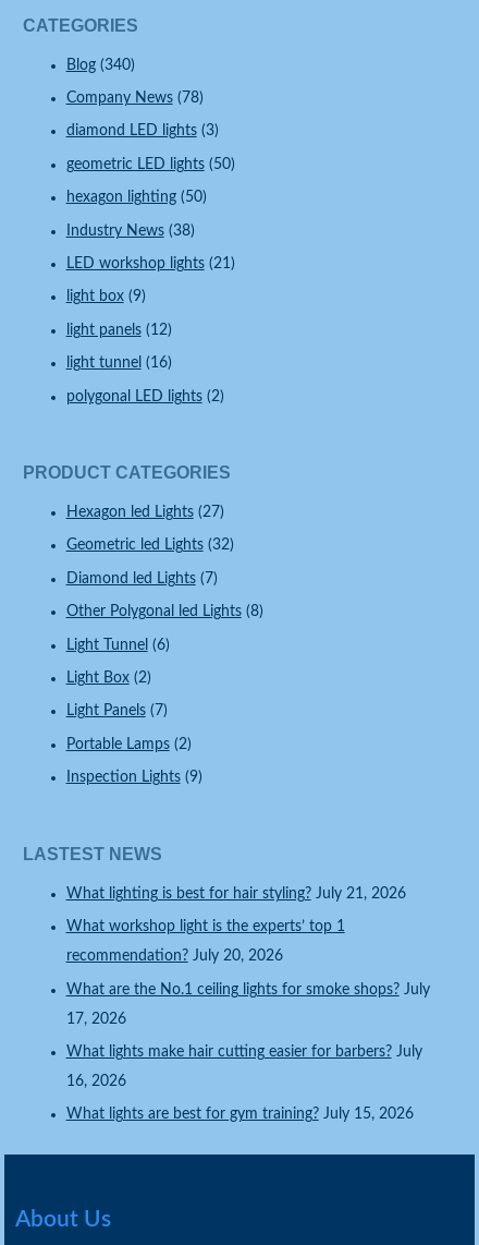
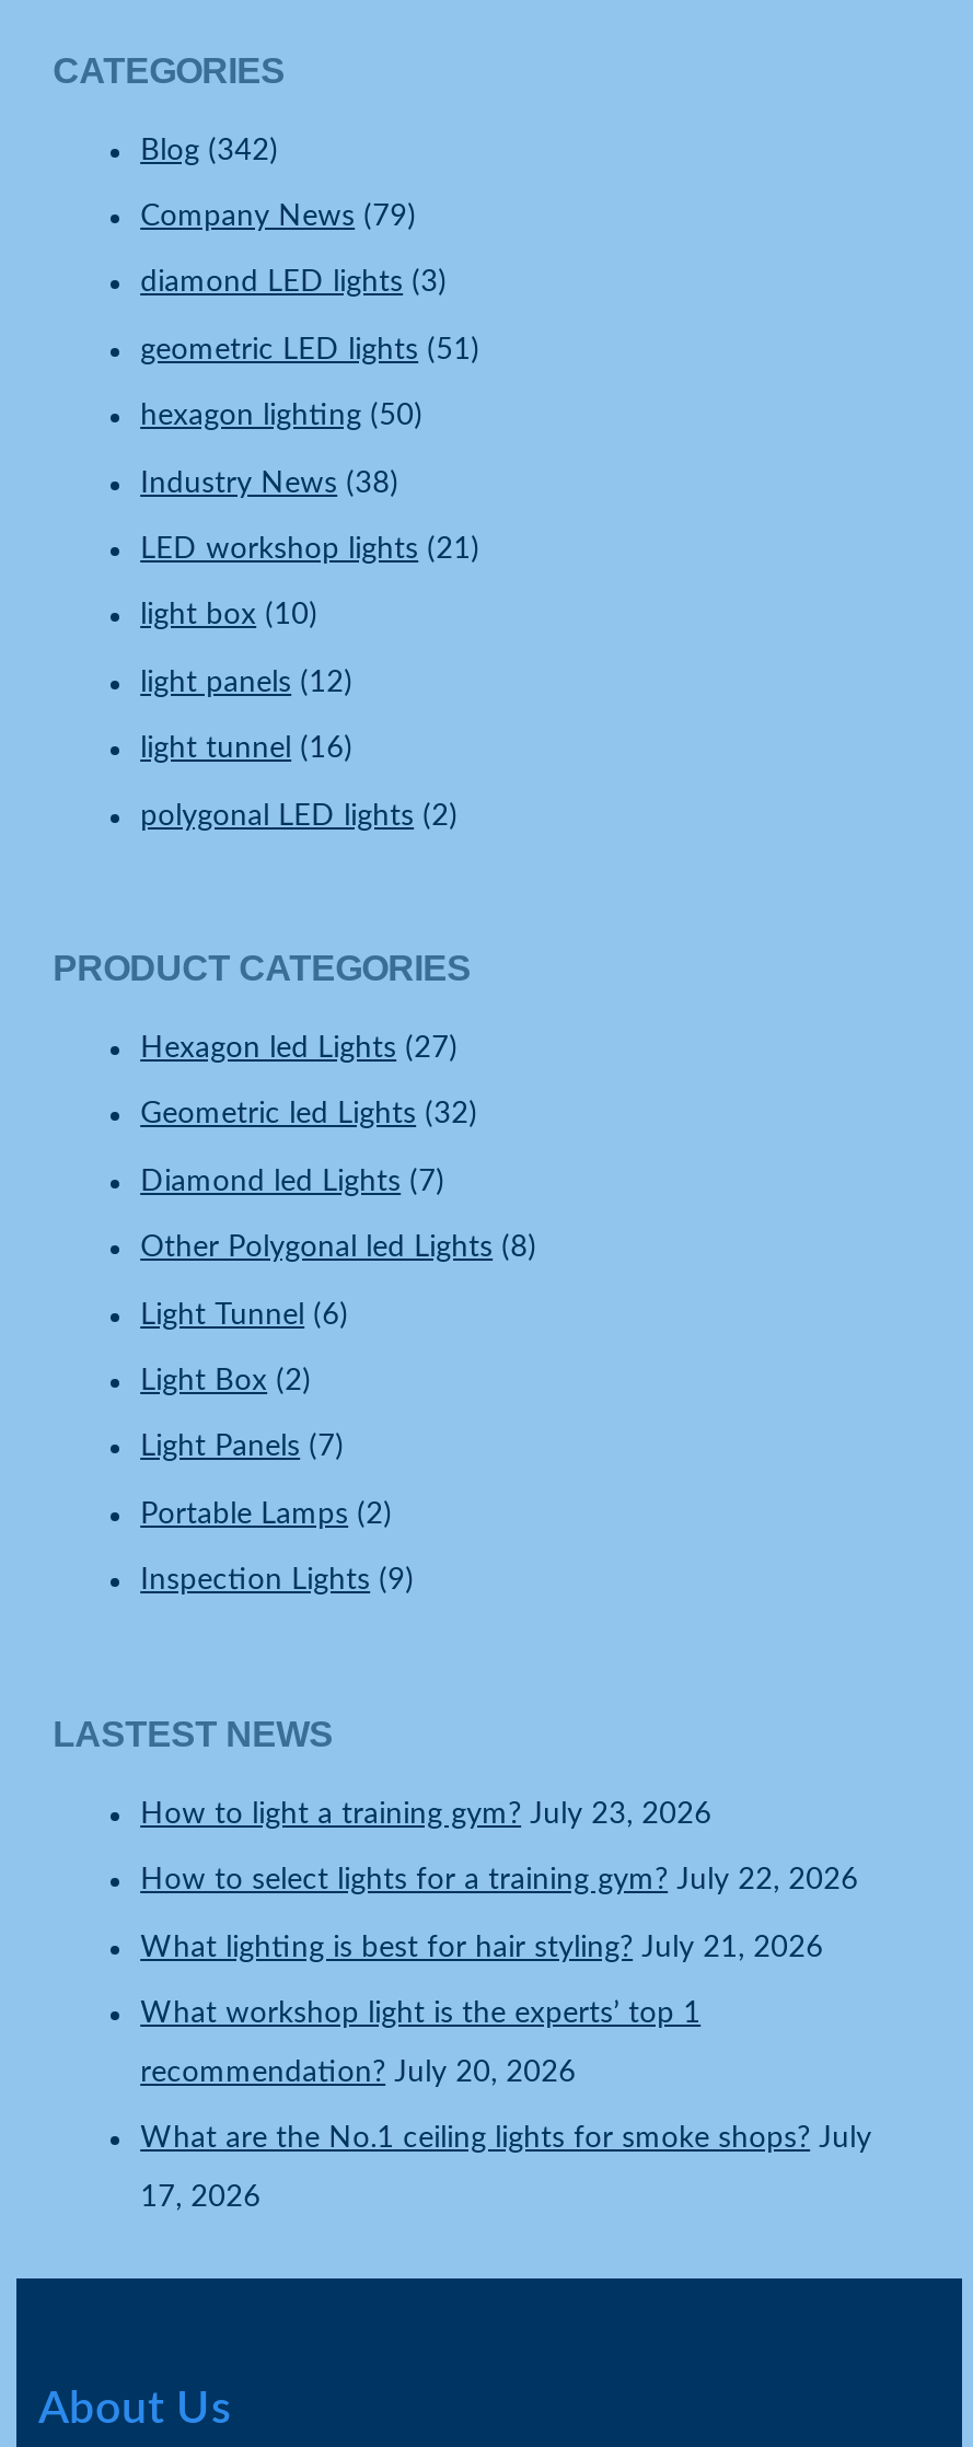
- Blog (340)
+ Blog (342)

- Company News (78)
+ Company News (79)

- geometric LED lights (50)
+ geometric LED lights (51)

- light box (9)
+ light box (10)

+ How to light a training gym? July 23, 2026
+ How to select lights for a training gym? July 22, 2026

moved down: What lighting is best for hair styling? July 21, 2026 | What workshop light is the experts’ top 1 | recommendation? July 20, 2026 | What are the No.1 ceiling lights for smoke shops? July | 17, 2026

- What lights make hair cutting easier for barbers? July
- 16, 2026
- What lights are best for gym training? July 15, 2026
